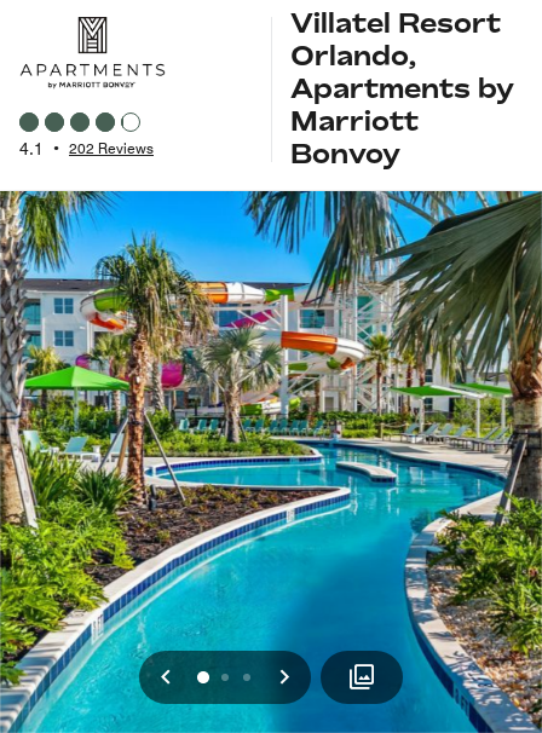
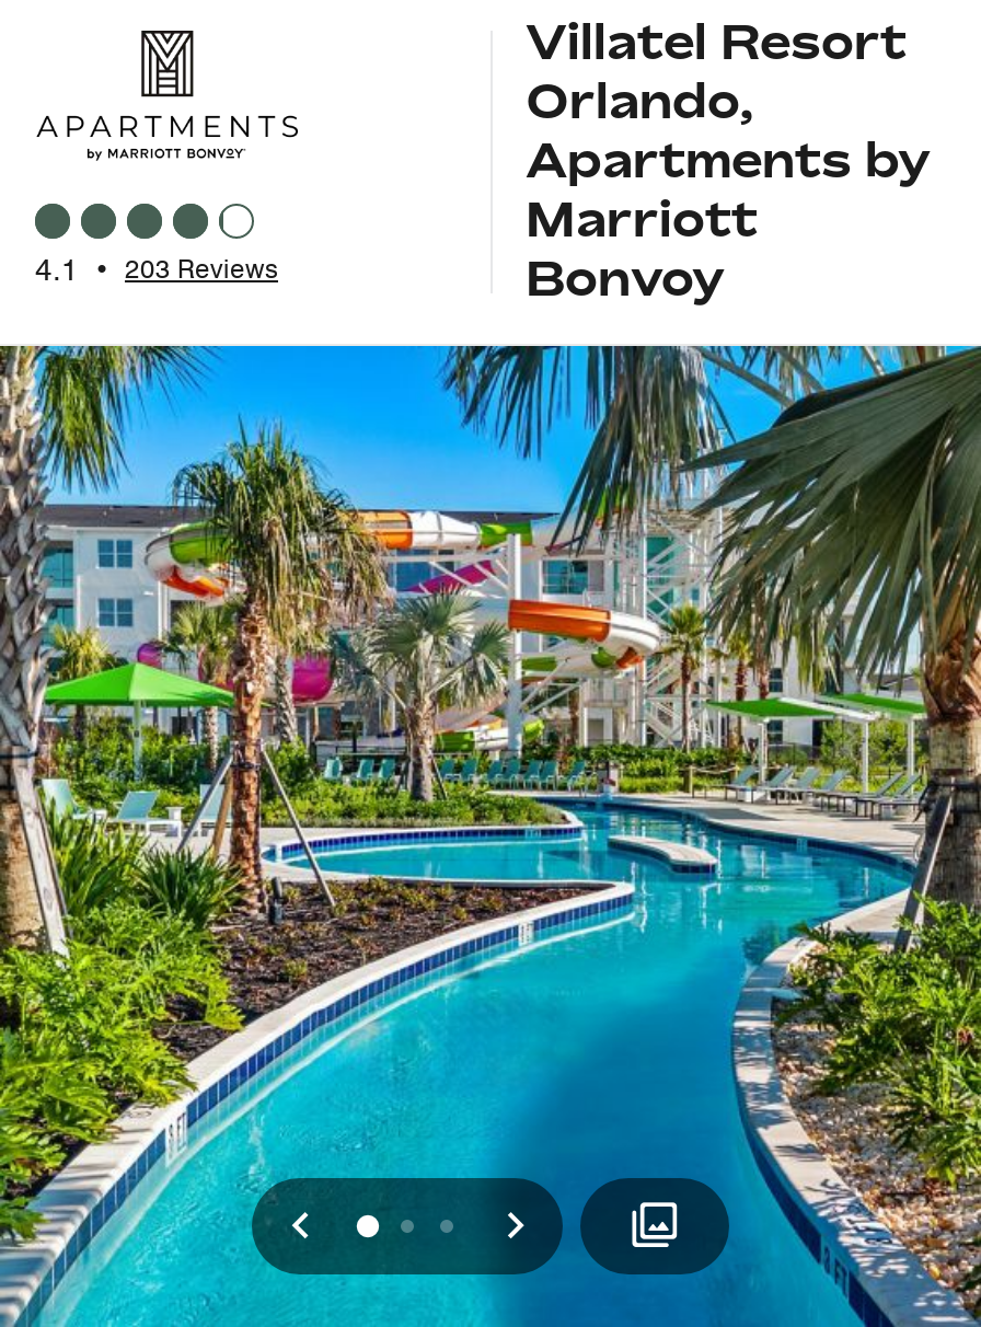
- 4.1 • 202 Reviews
+ 4.1 • 203 Reviews
